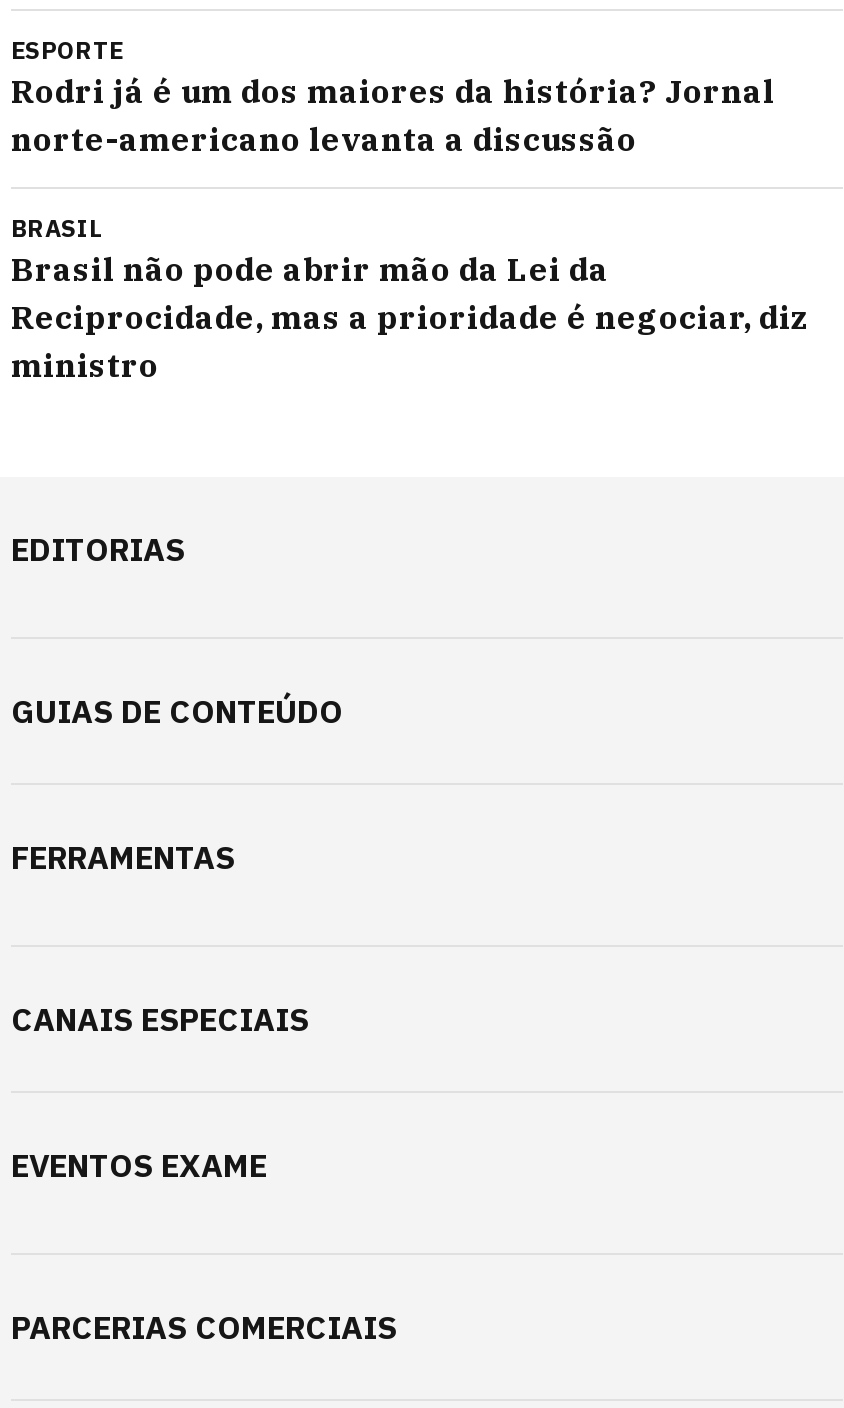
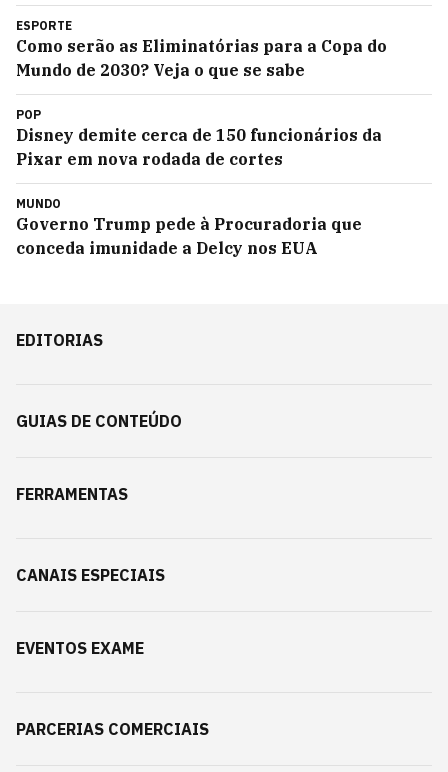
- Rodri já é um dos maiores da história? Jornal
- norte-americano levanta a discussão
- BRASIL
- Brasil não pode abrir mão da Lei da
- Reciprocidade, mas a prioridade é negociar, diz
- ministro
+ Como serão as Eliminatórias para a Copa do
+ Mundo de 2030? Veja o que se sabe
+ POP
+ Disney demite cerca de 150 funcionários da
+ Pixar em nova rodada de cortes
+ MUNDO
+ Governo Trump pede à Procuradoria que
+ conceda imunidade a Delcy nos EUA
